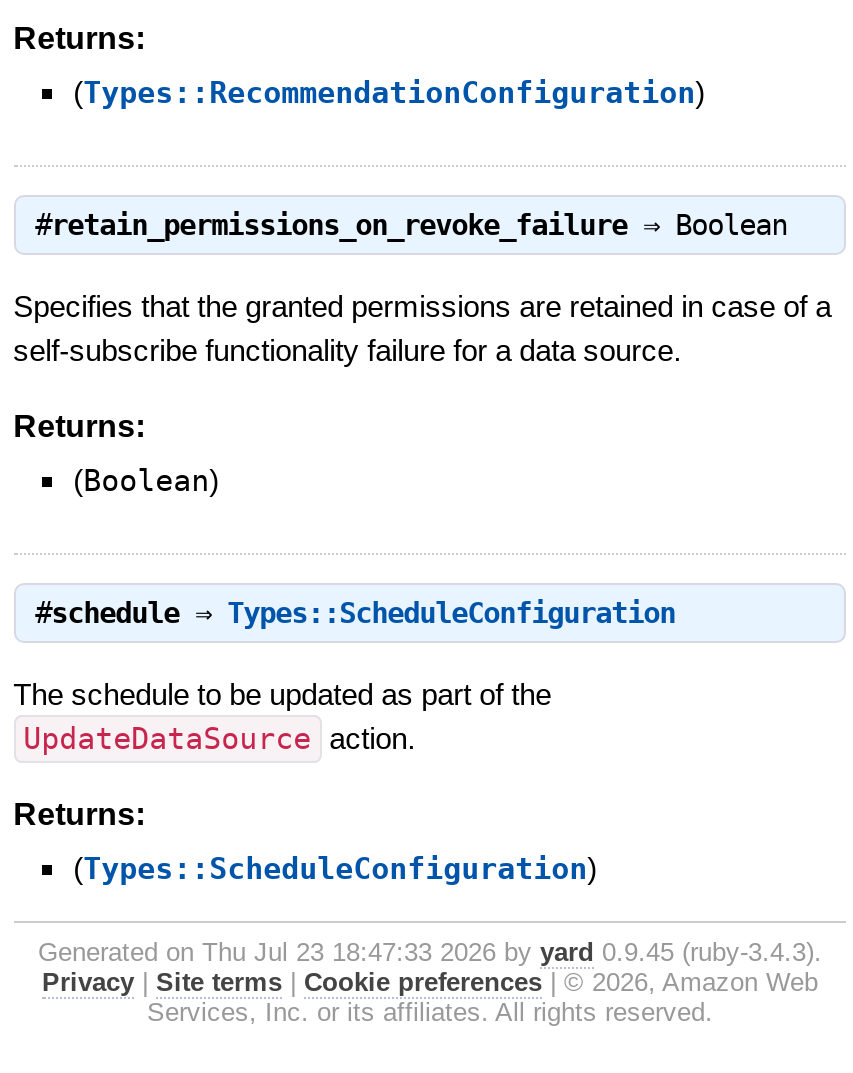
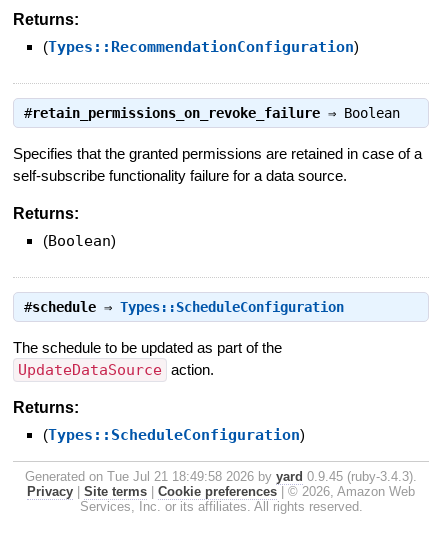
- Generated on Thu Jul 23 18:47:33 2026 by yard 0.9.45 (ruby-3.4.3).
+ Generated on Tue Jul 21 18:49:58 2026 by yard 0.9.45 (ruby-3.4.3).
